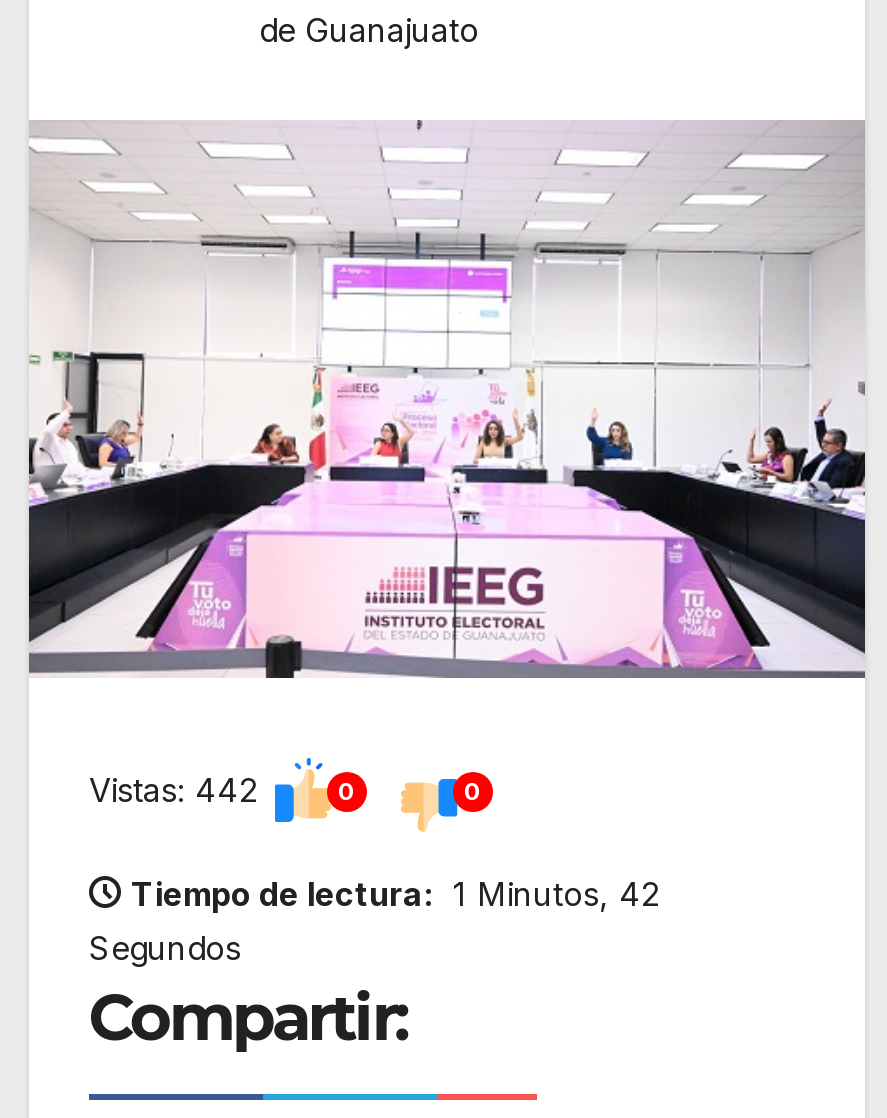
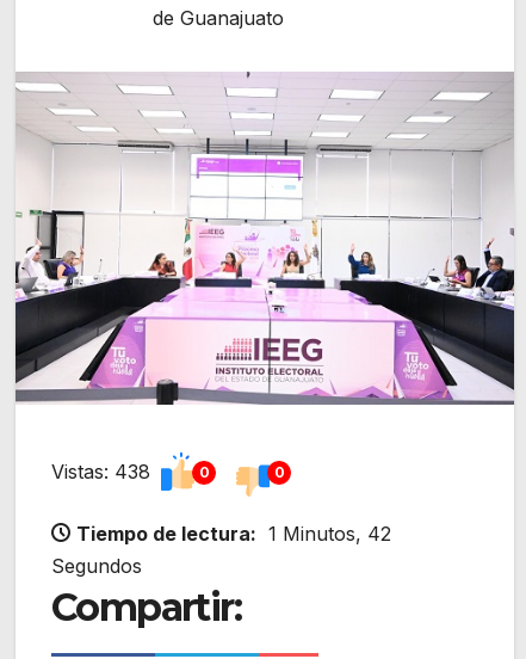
- Vistas: 442
+ Vistas: 438
